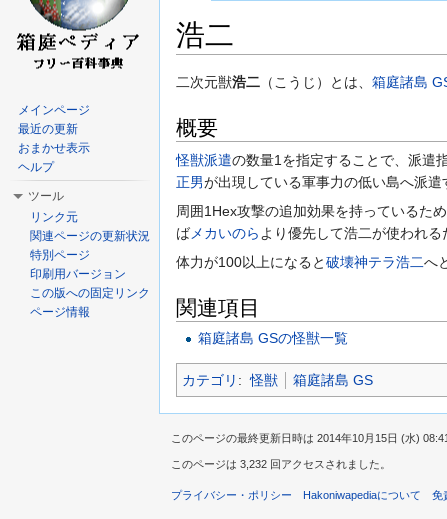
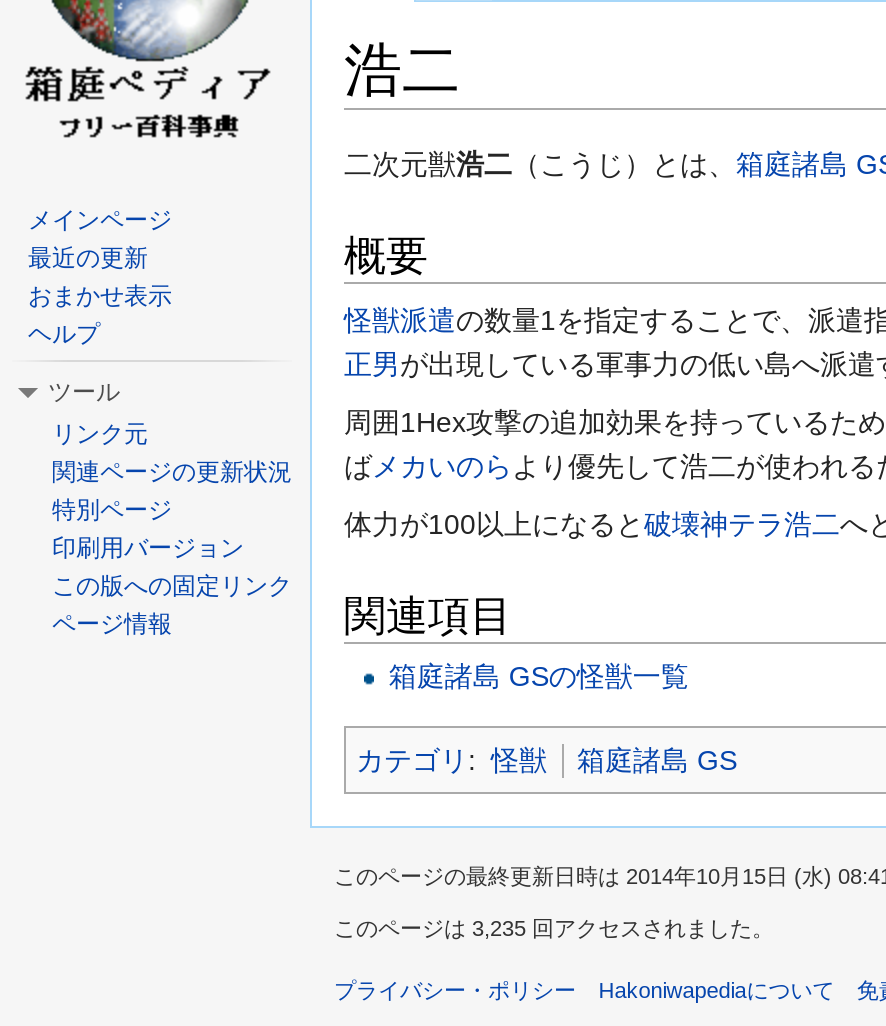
- このページは 3,232 回アクセスされました。
+ このページは 3,235 回アクセスされました。
